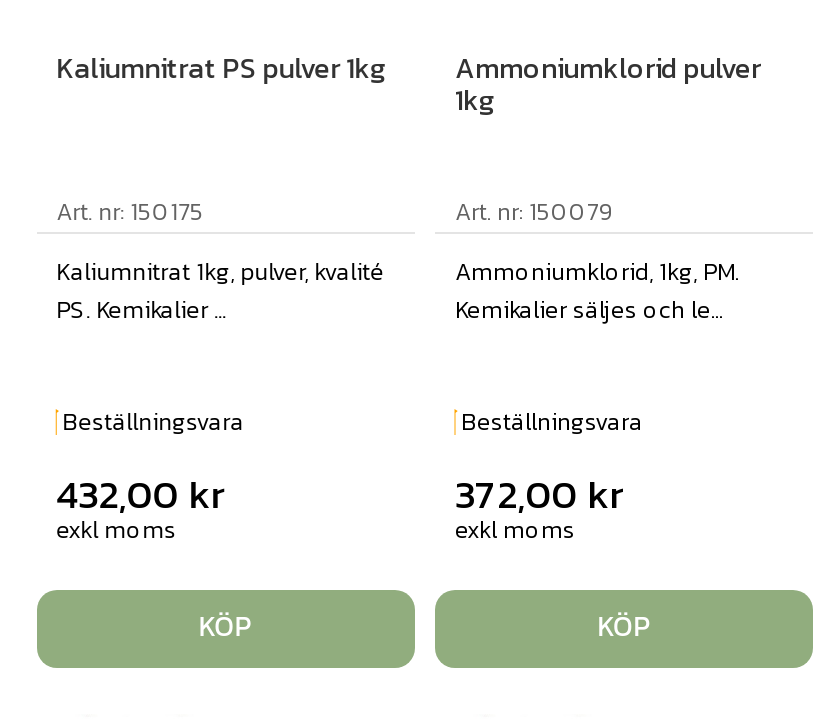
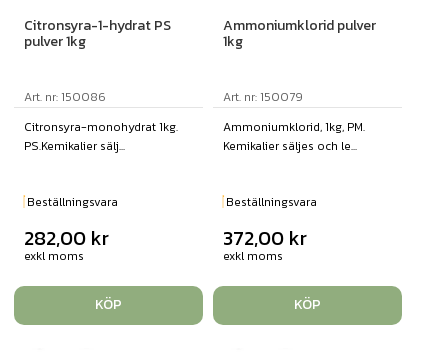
- Kaliumnitrat PS pulver 1kg
+ Citronsyra-1-hydrat PS
+ pulver 1kg

- Art. nr: 150175
+ Art. nr: 150086

- Kaliumnitrat 1kg, pulver, kvalité
- PS. Kemikalier ...
+ Citronsyra-monohydrat 1kg.
+ PS.Kemikalier sälj...

- 432,00 kr
+ 282,00 kr
